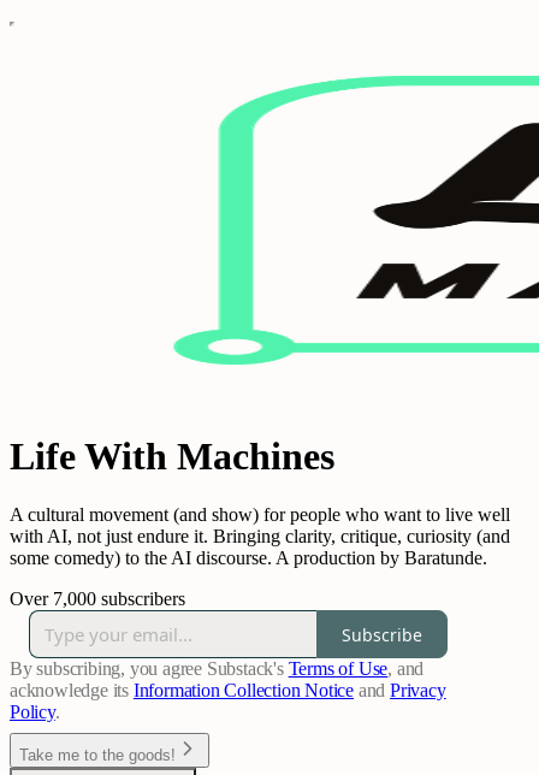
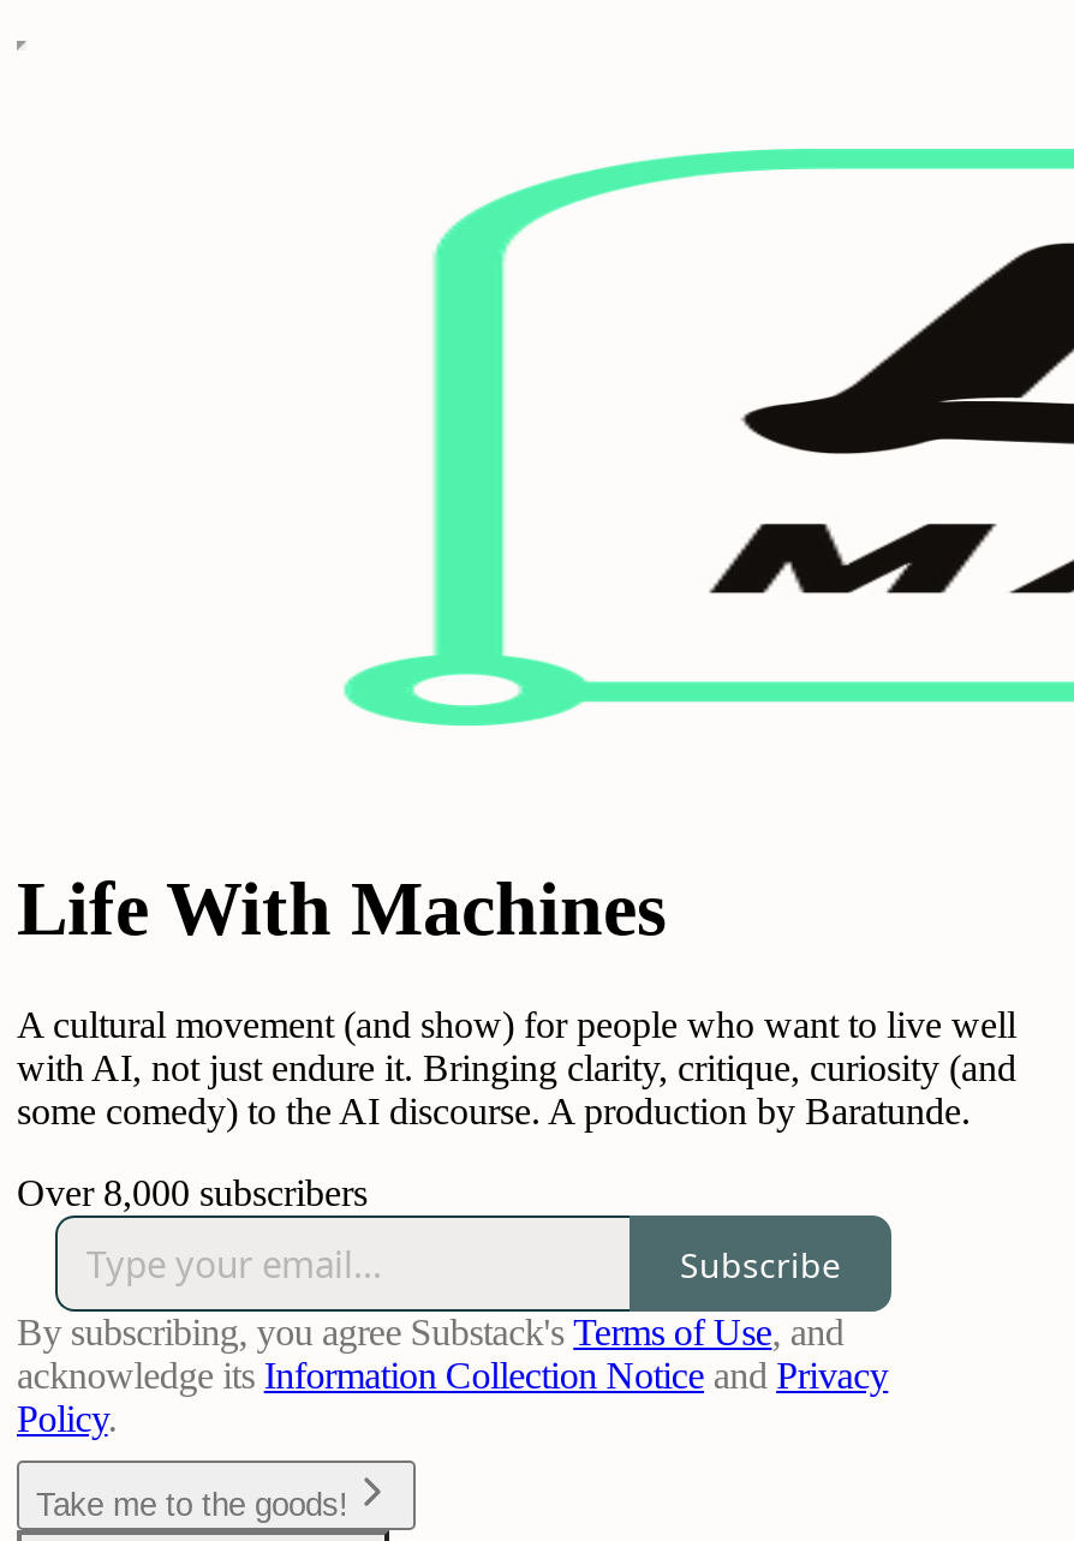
- Over 7,000 subscribers
+ Over 8,000 subscribers
